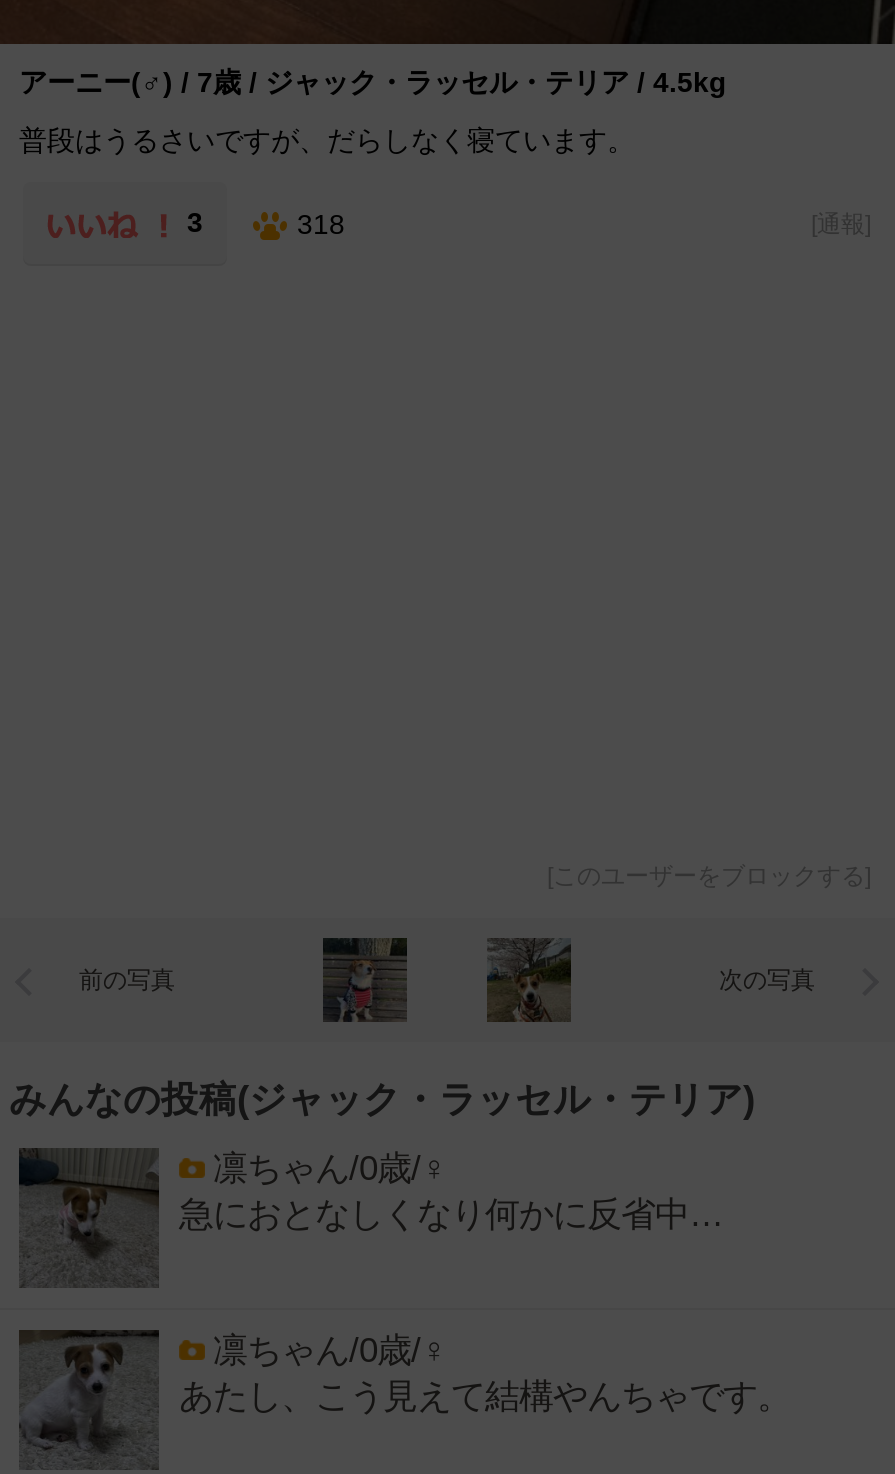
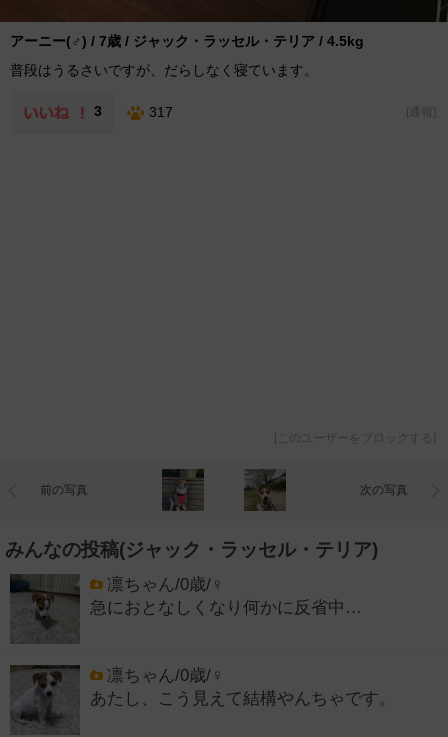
- 318
+ 317
